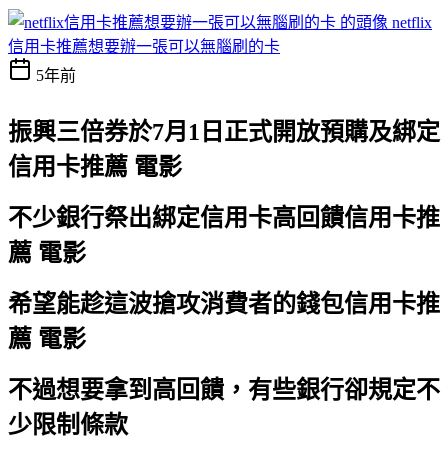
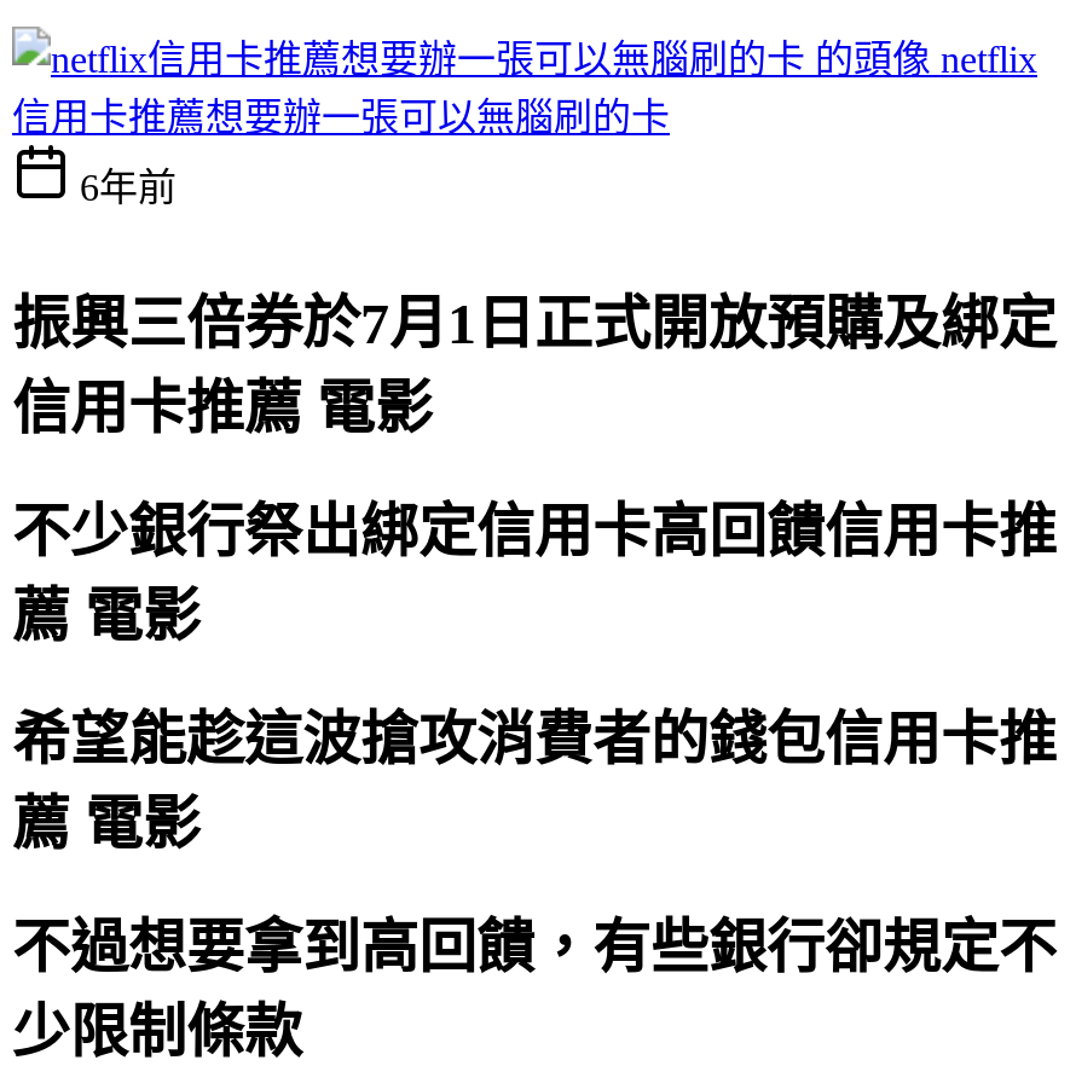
- 5年前
+ 6年前
